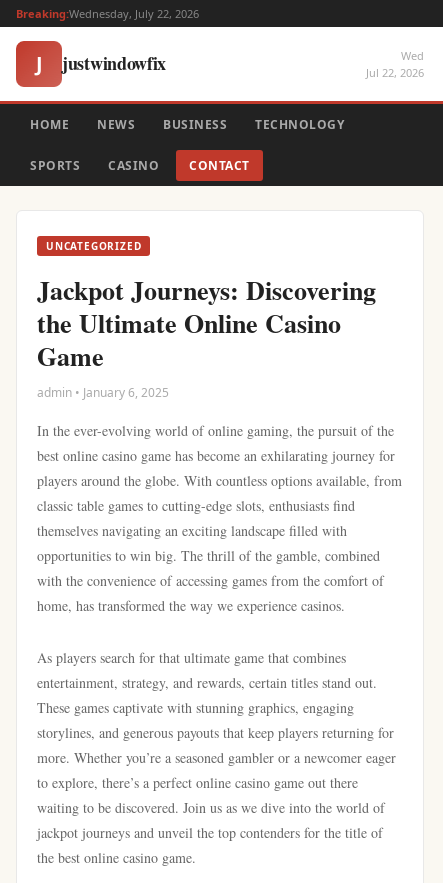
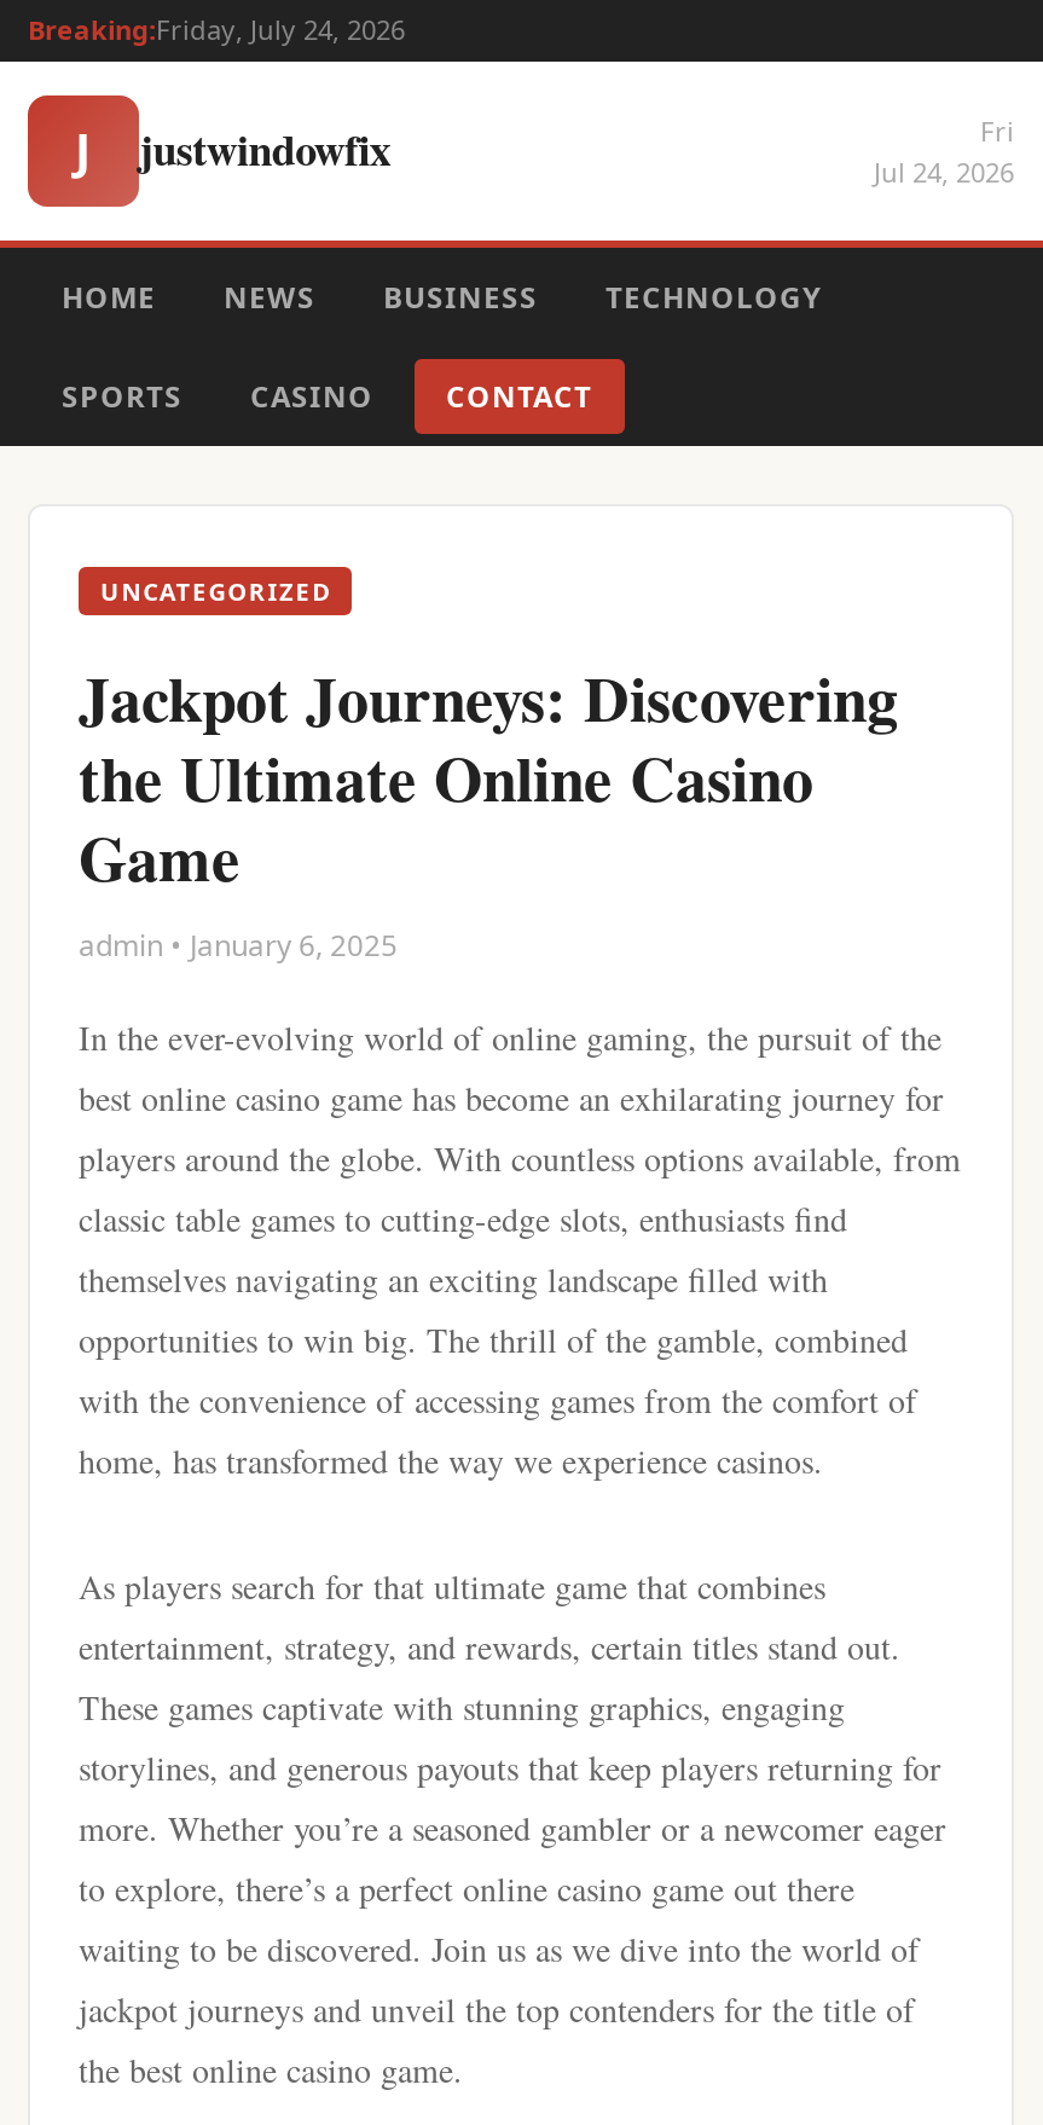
- Breaking:Wednesday, July 22, 2026
+ Breaking:Friday, July 24, 2026

- Wed
- Jul 22, 2026
+ Fri
+ Jul 24, 2026
